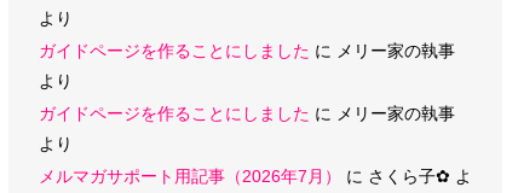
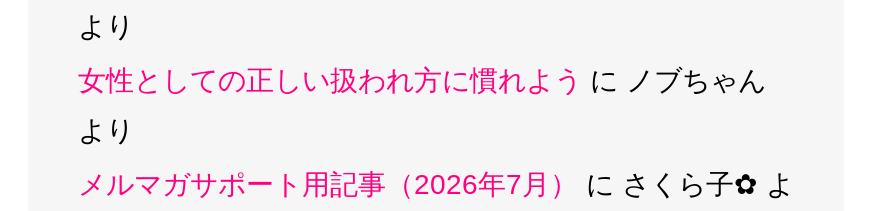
- ガイドページを作ることにしましたにメリー家の執事
- より
- ガイドページを作ることにしましたにメリー家の執事
+ 女性としての正しい扱われ方に慣れようにノブちゃん
